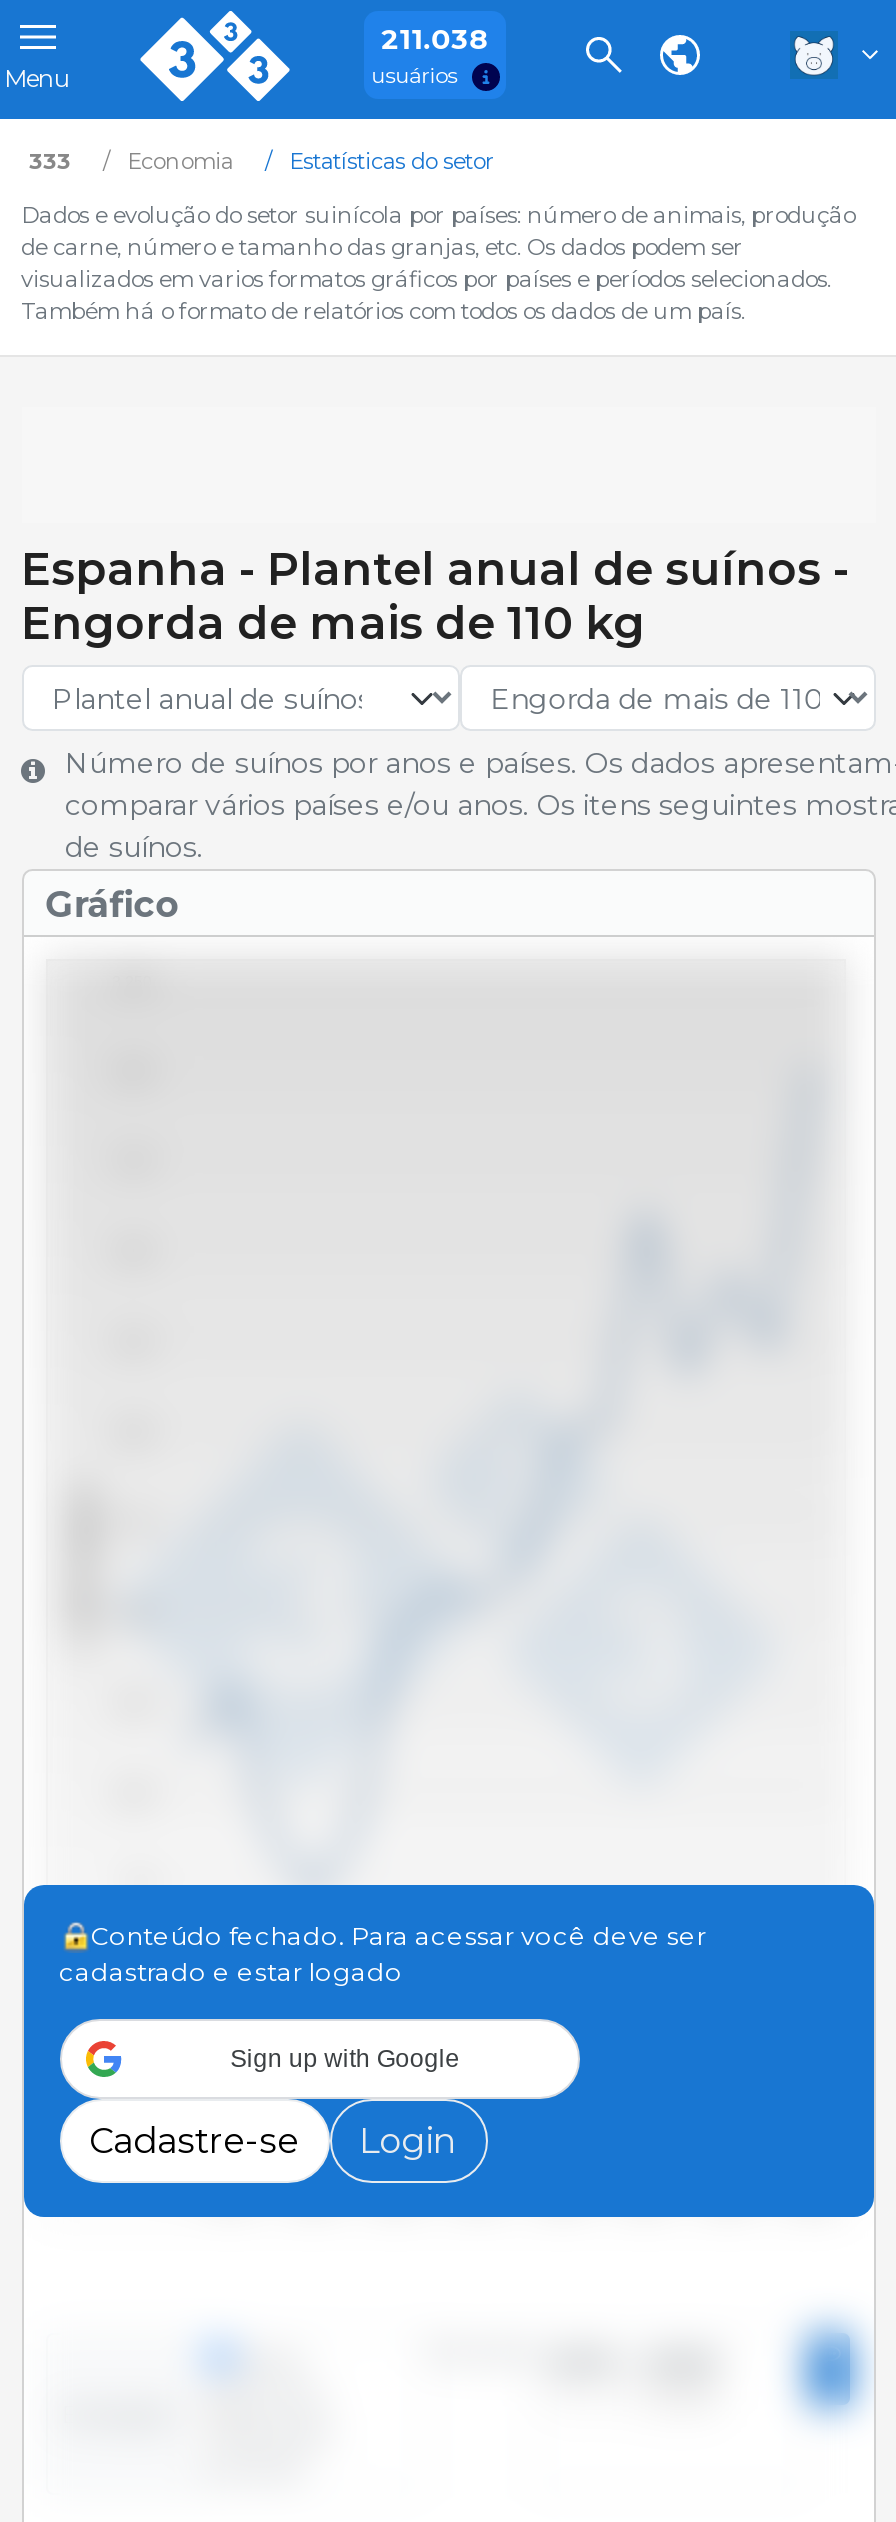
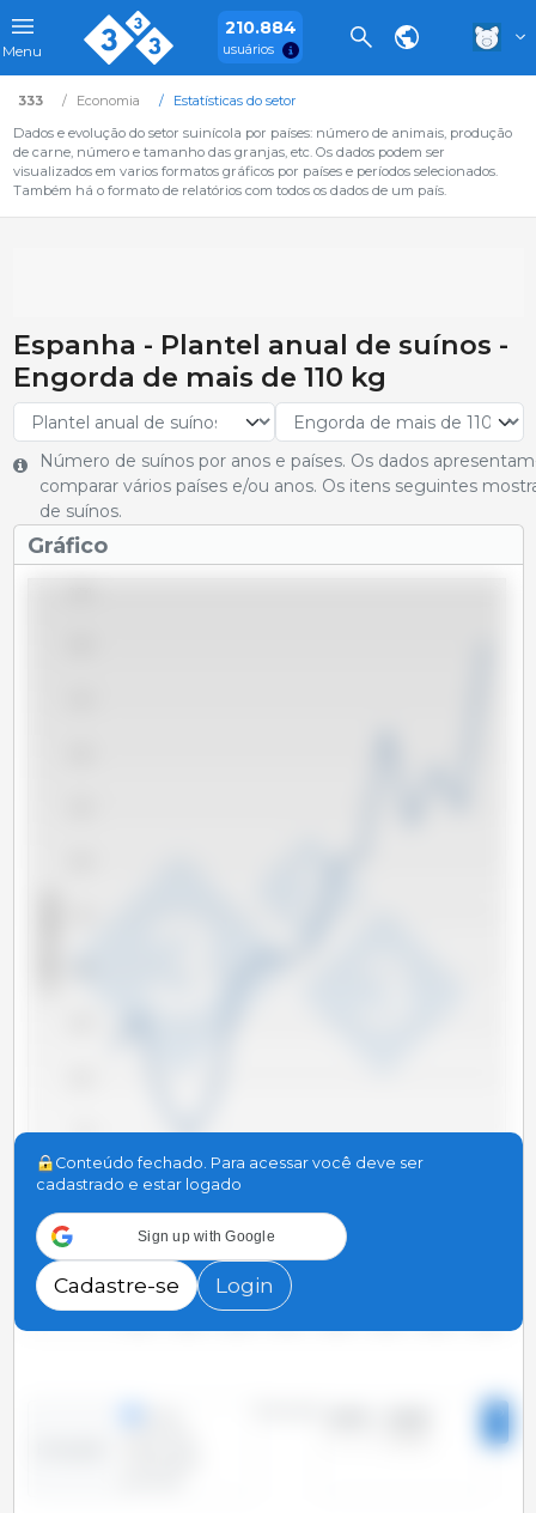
- 211.038
+ 210.884
